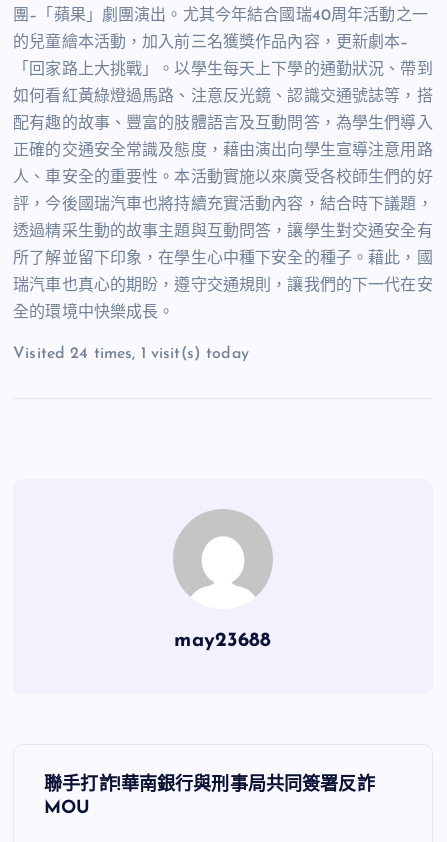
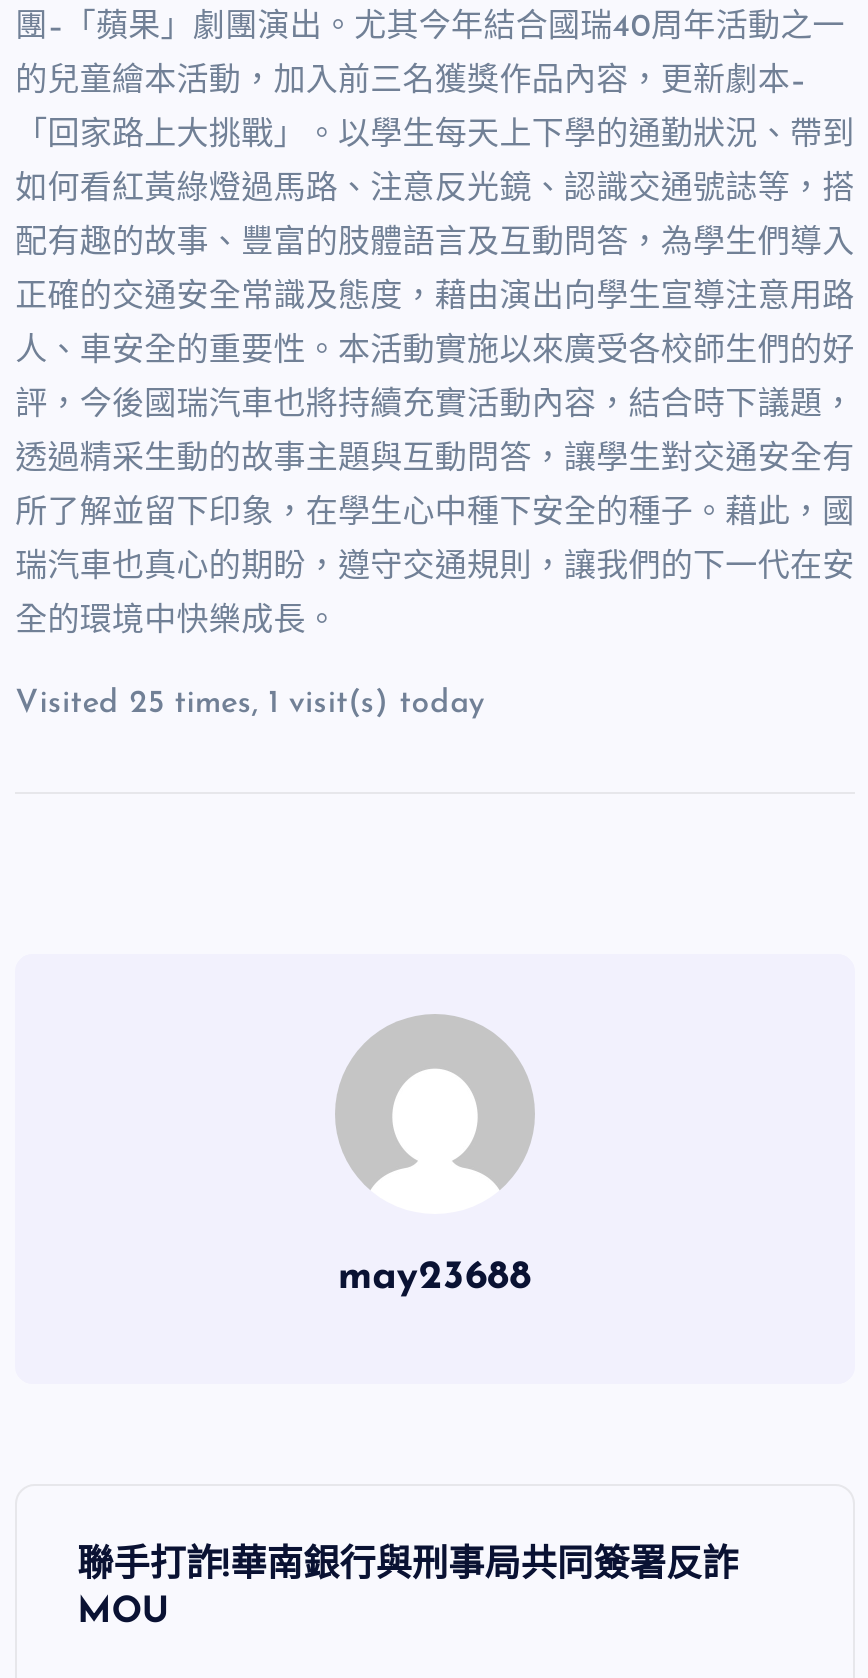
- Visited 24 times, 1 visit(s) today
+ Visited 25 times, 1 visit(s) today
